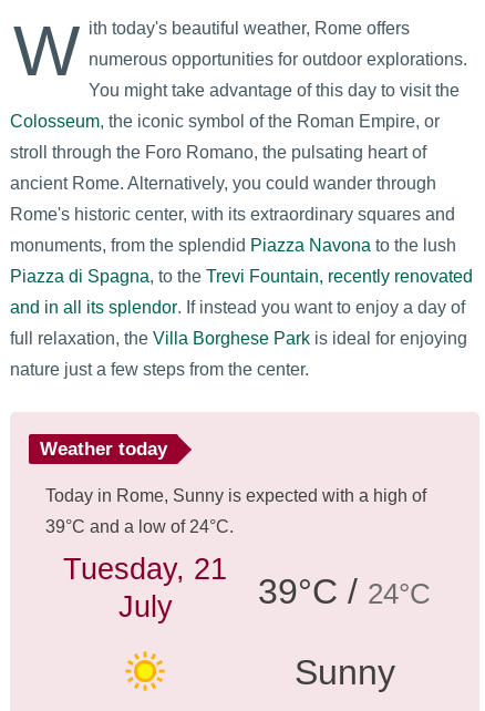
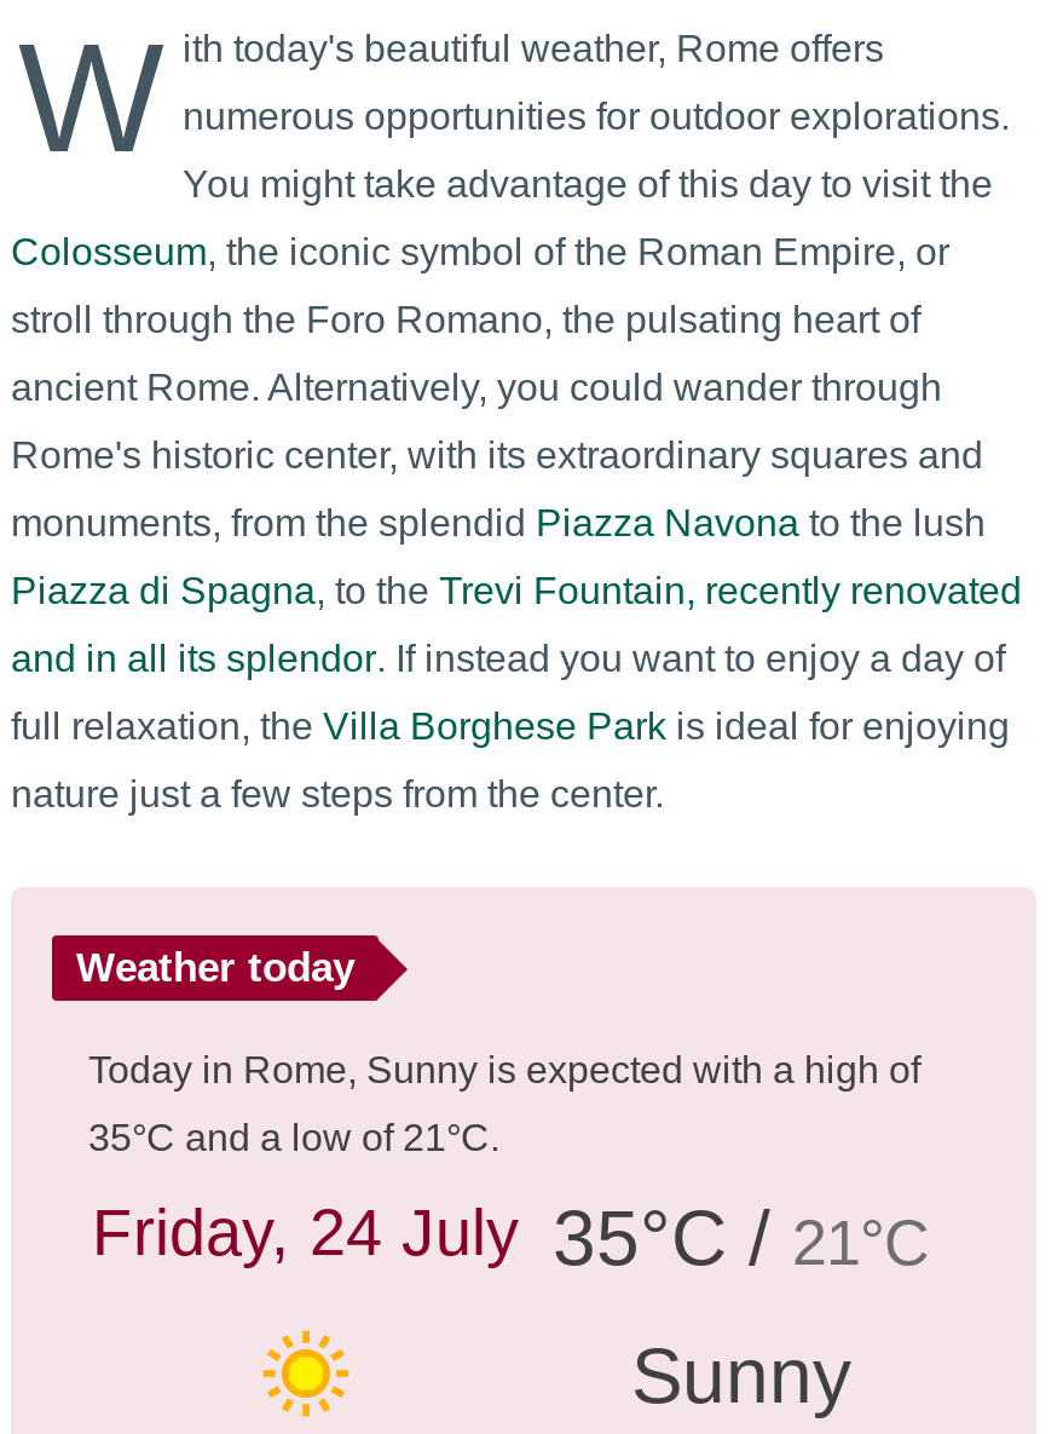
- 39°C and a low of 24°C.
- Tuesday, 21
- July
- 39°C / 24°C
+ 35°C and a low of 21°C.
+ Friday, 24 July 35°C / 21°C
